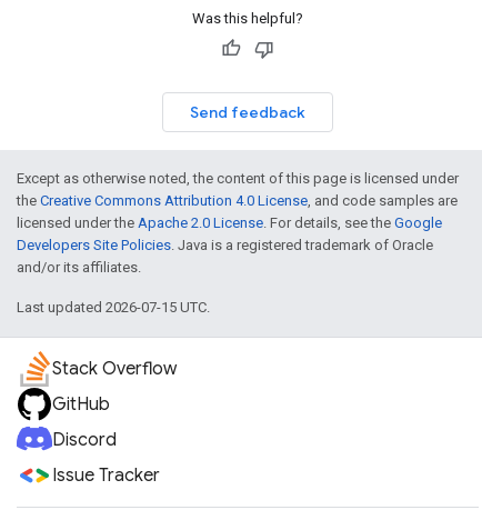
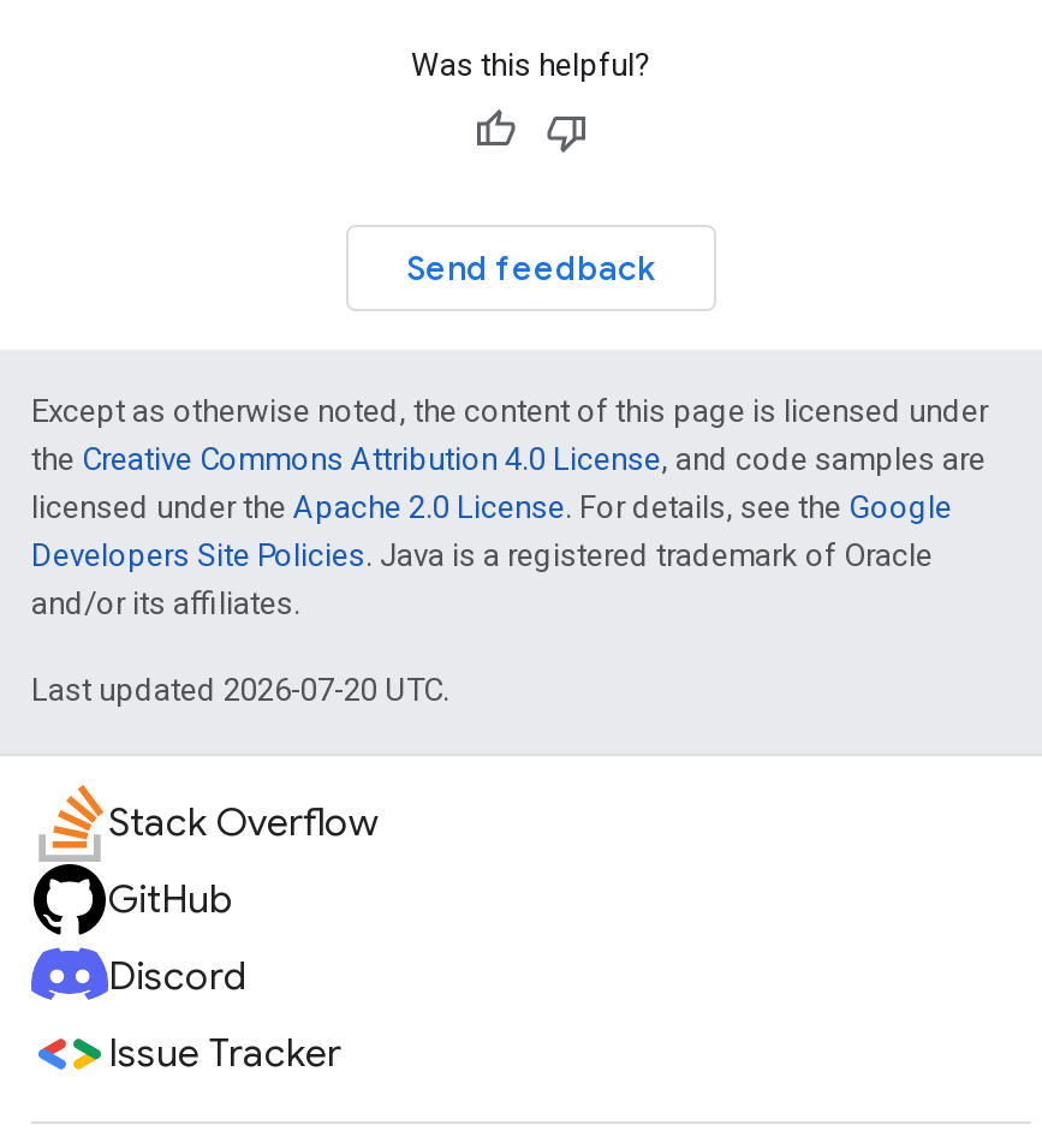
- Last updated 2026-07-15 UTC.
+ Last updated 2026-07-20 UTC.
